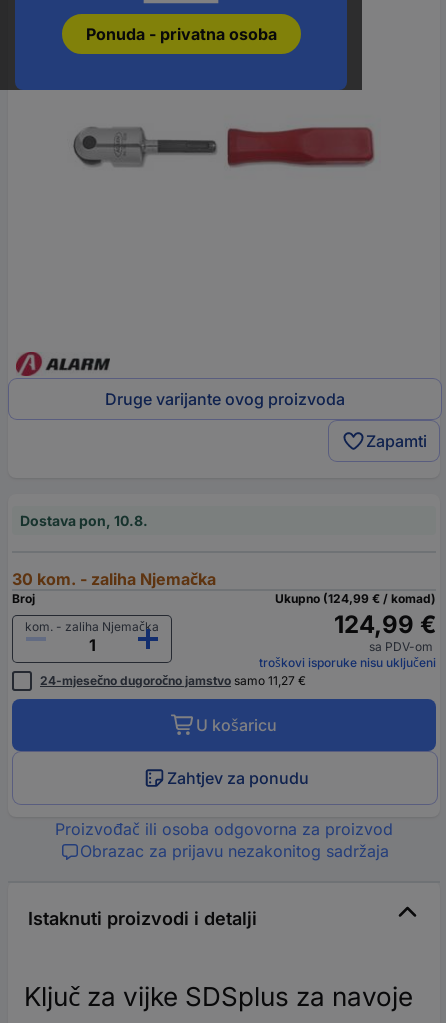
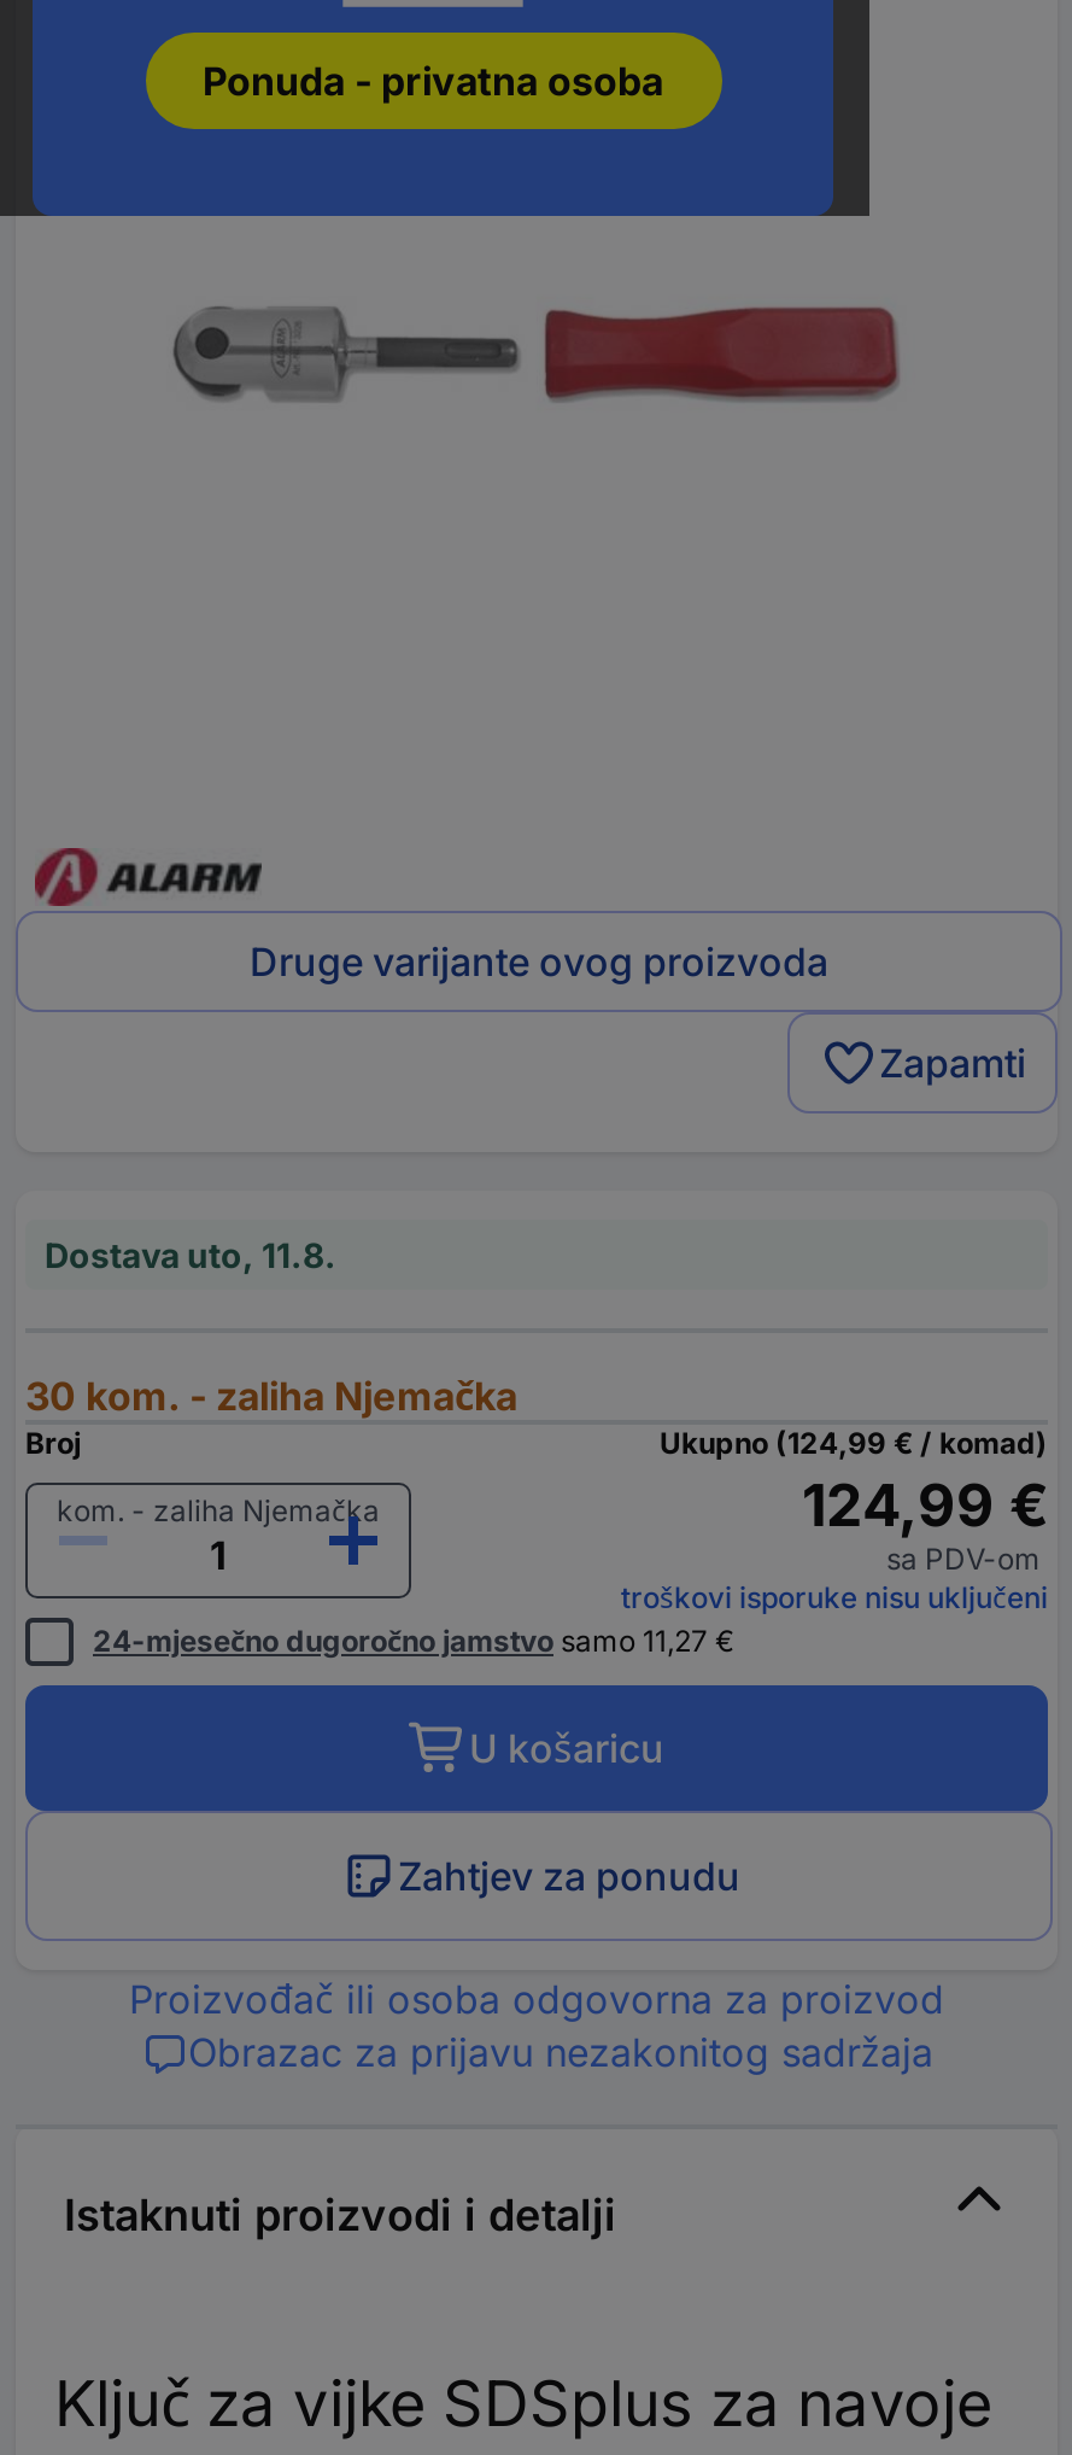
- Dostava pon, 10.8.
+ Dostava uto, 11.8.
